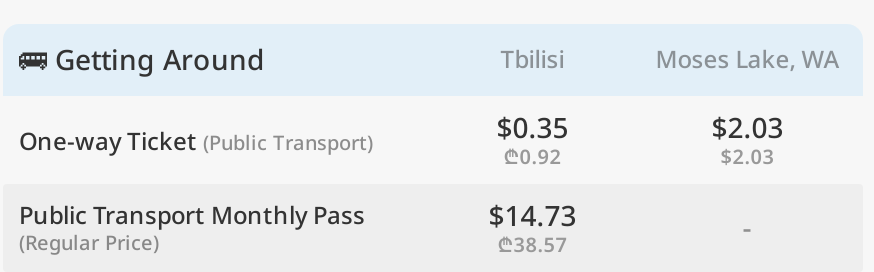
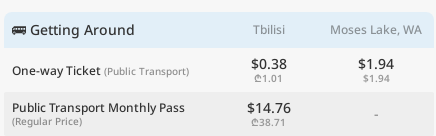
- $0.35
+ $0.38

- $2.03
+ $1.94

- ₾0.92
+ ₾1.01

- $2.03
+ $1.94

- $14.73
+ $14.76

- ₾38.57
+ ₾38.71
